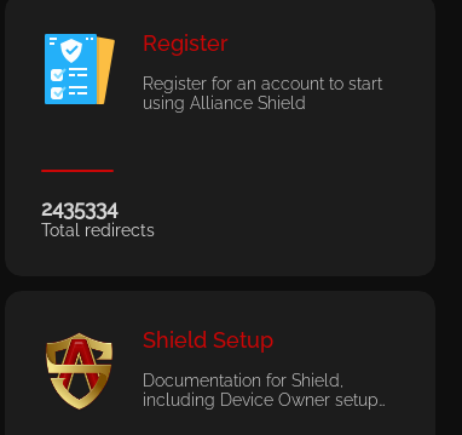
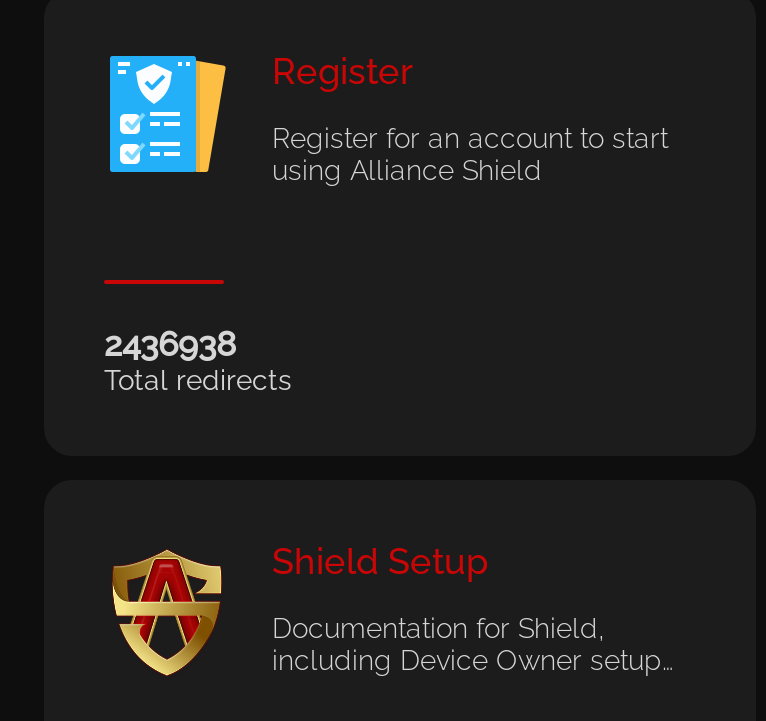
- 2435334
+ 2436938
